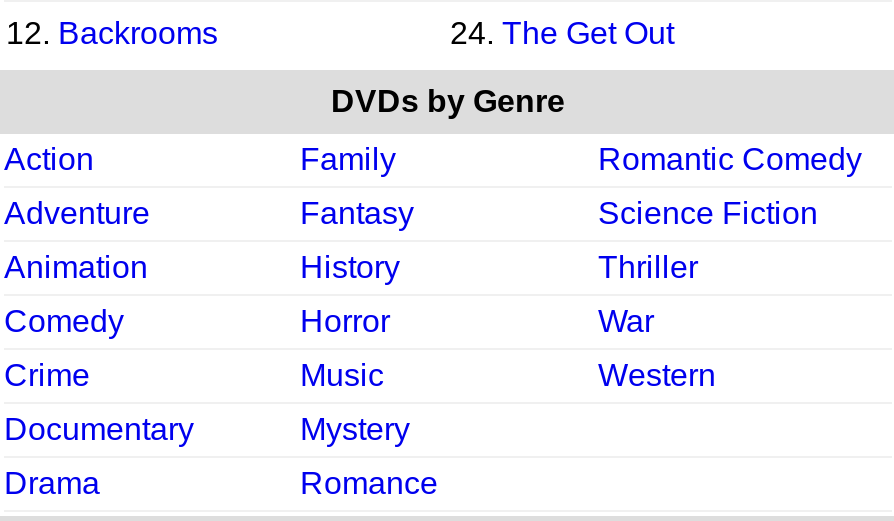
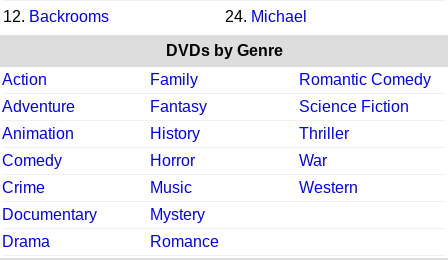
- 24. The Get Out
+ 24. Michael
